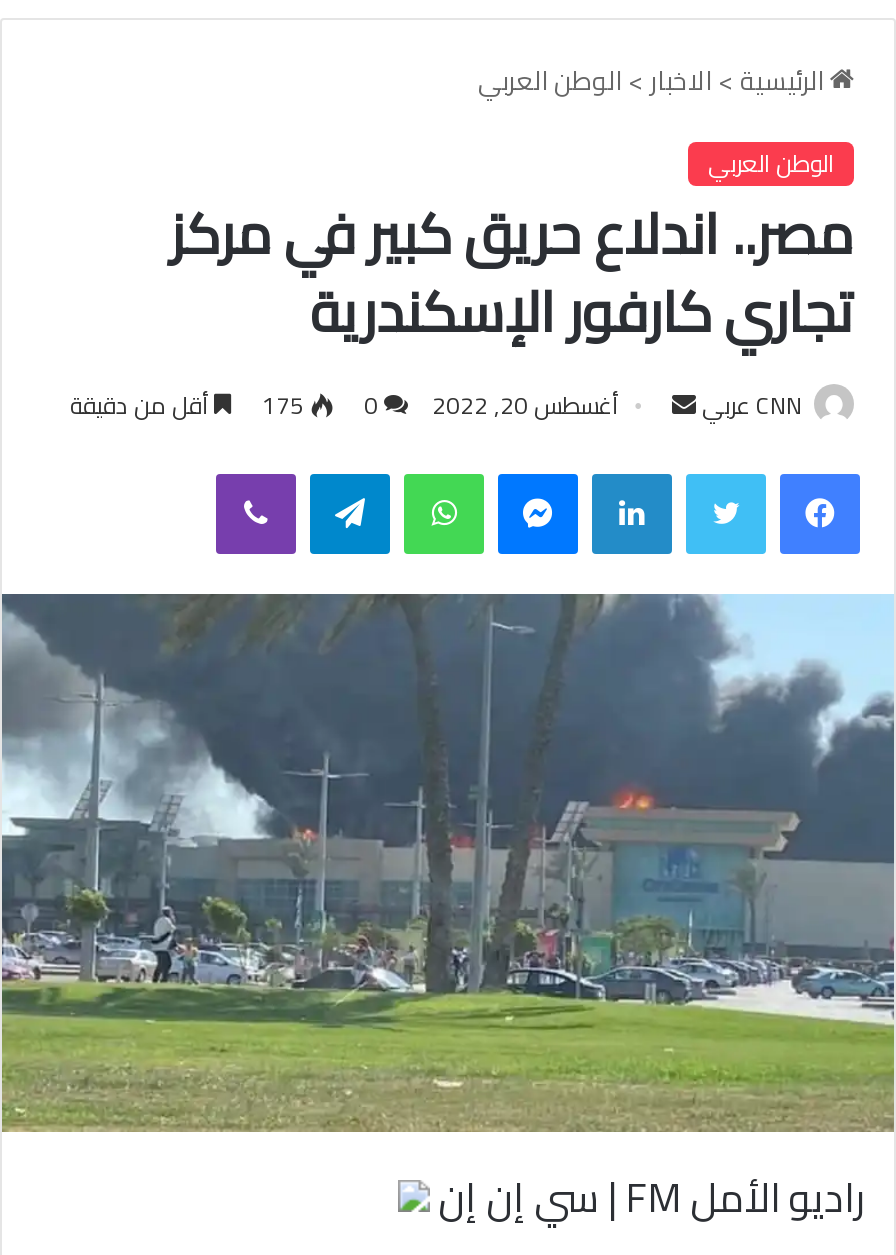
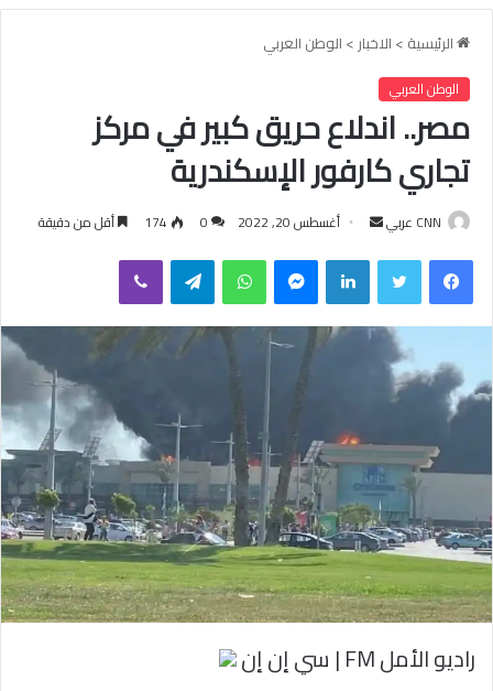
- 0 175 أقل من دقيقة
+ 0 174 أقل من دقيقة
